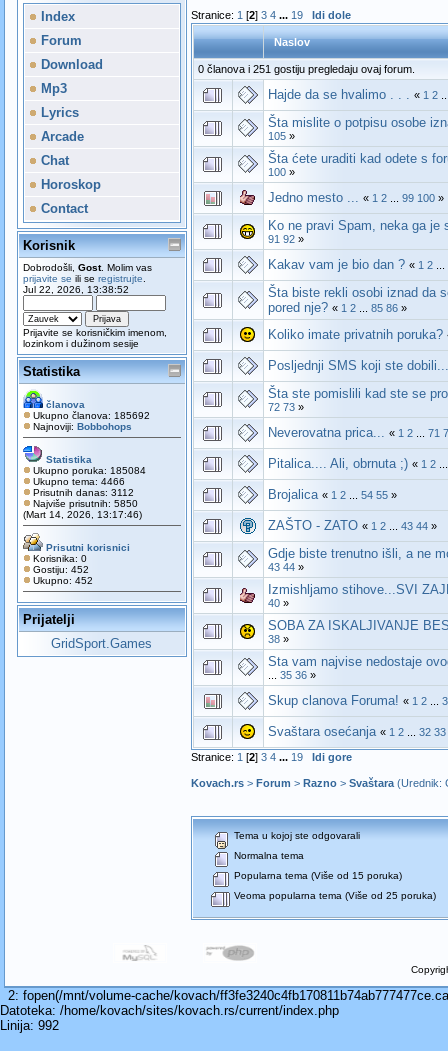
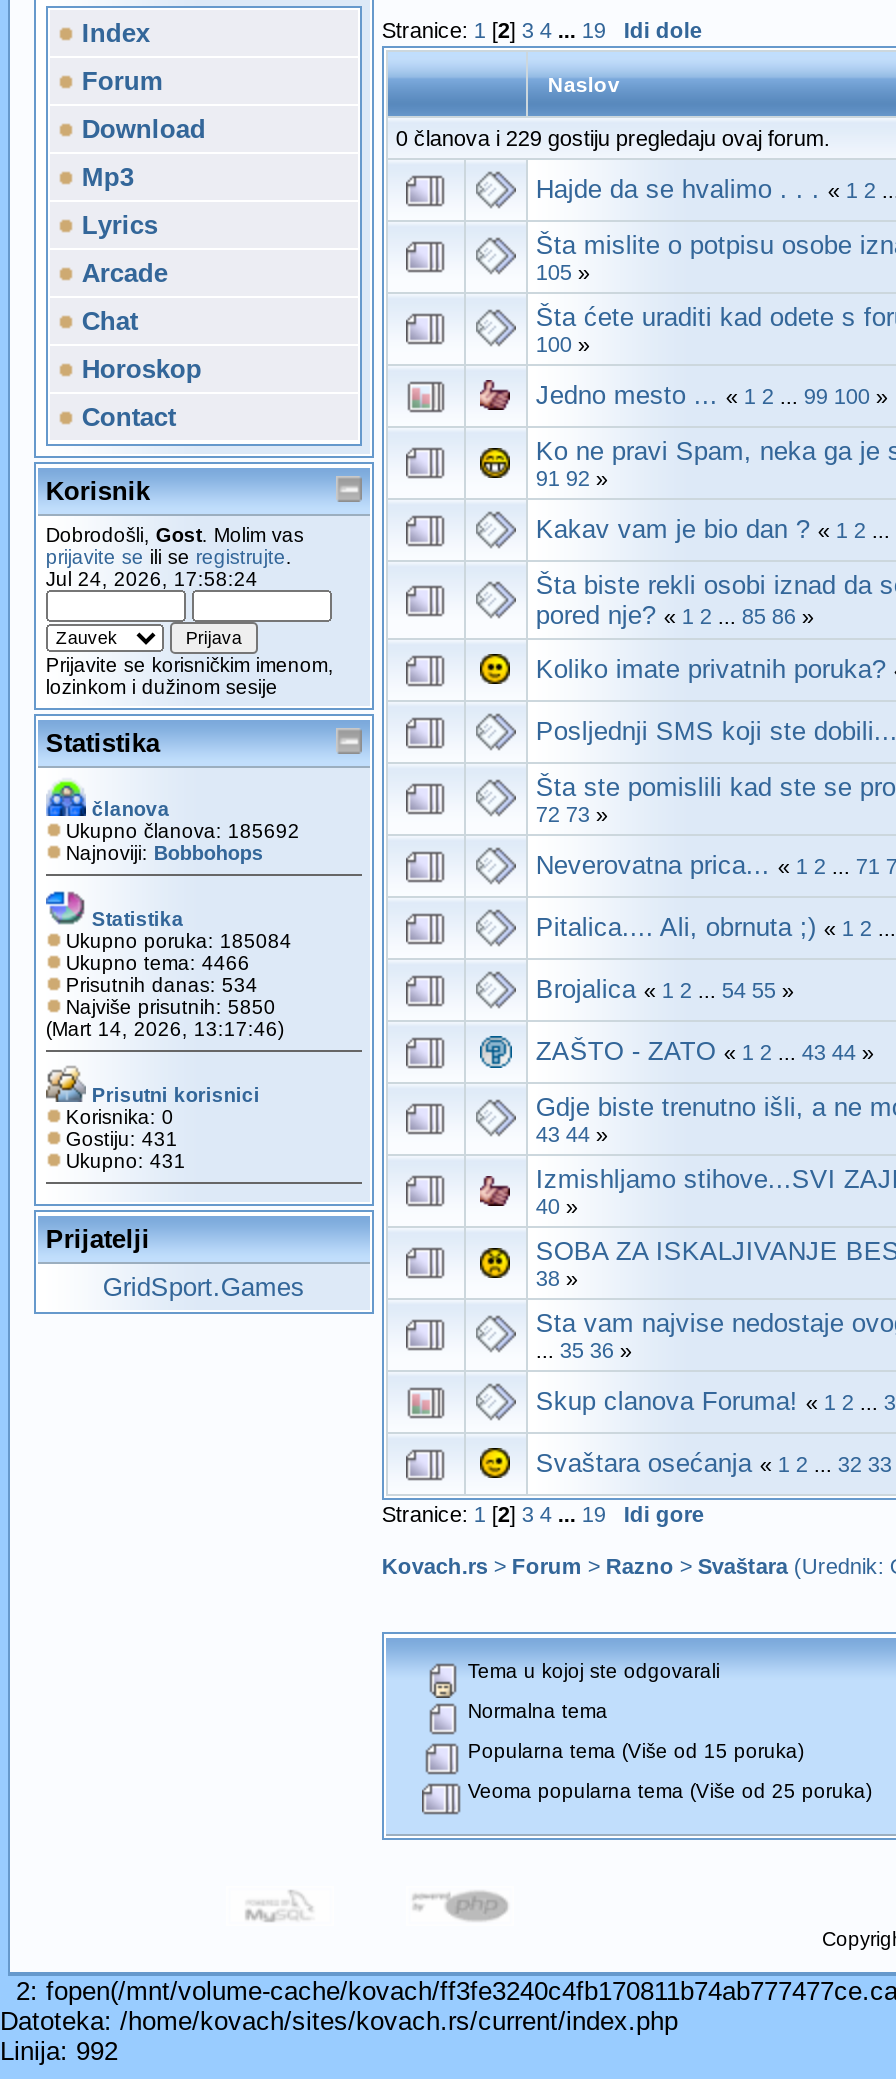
- 0 članova i 251 gostiju pregledaju ovaj forum.
+ 0 članova i 229 gostiju pregledaju ovaj forum.

- Jul 22, 2026, 13:38:52
+ Jul 24, 2026, 17:58:24

- Prisutnih danas: 3112
+ Prisutnih danas: 534

- Gostiju: 452
+ Gostiju: 431

- Ukupno: 452
+ Ukupno: 431
